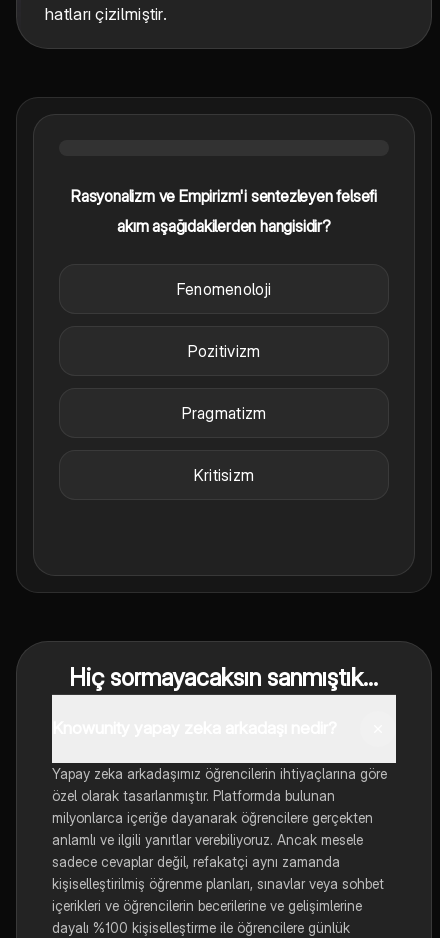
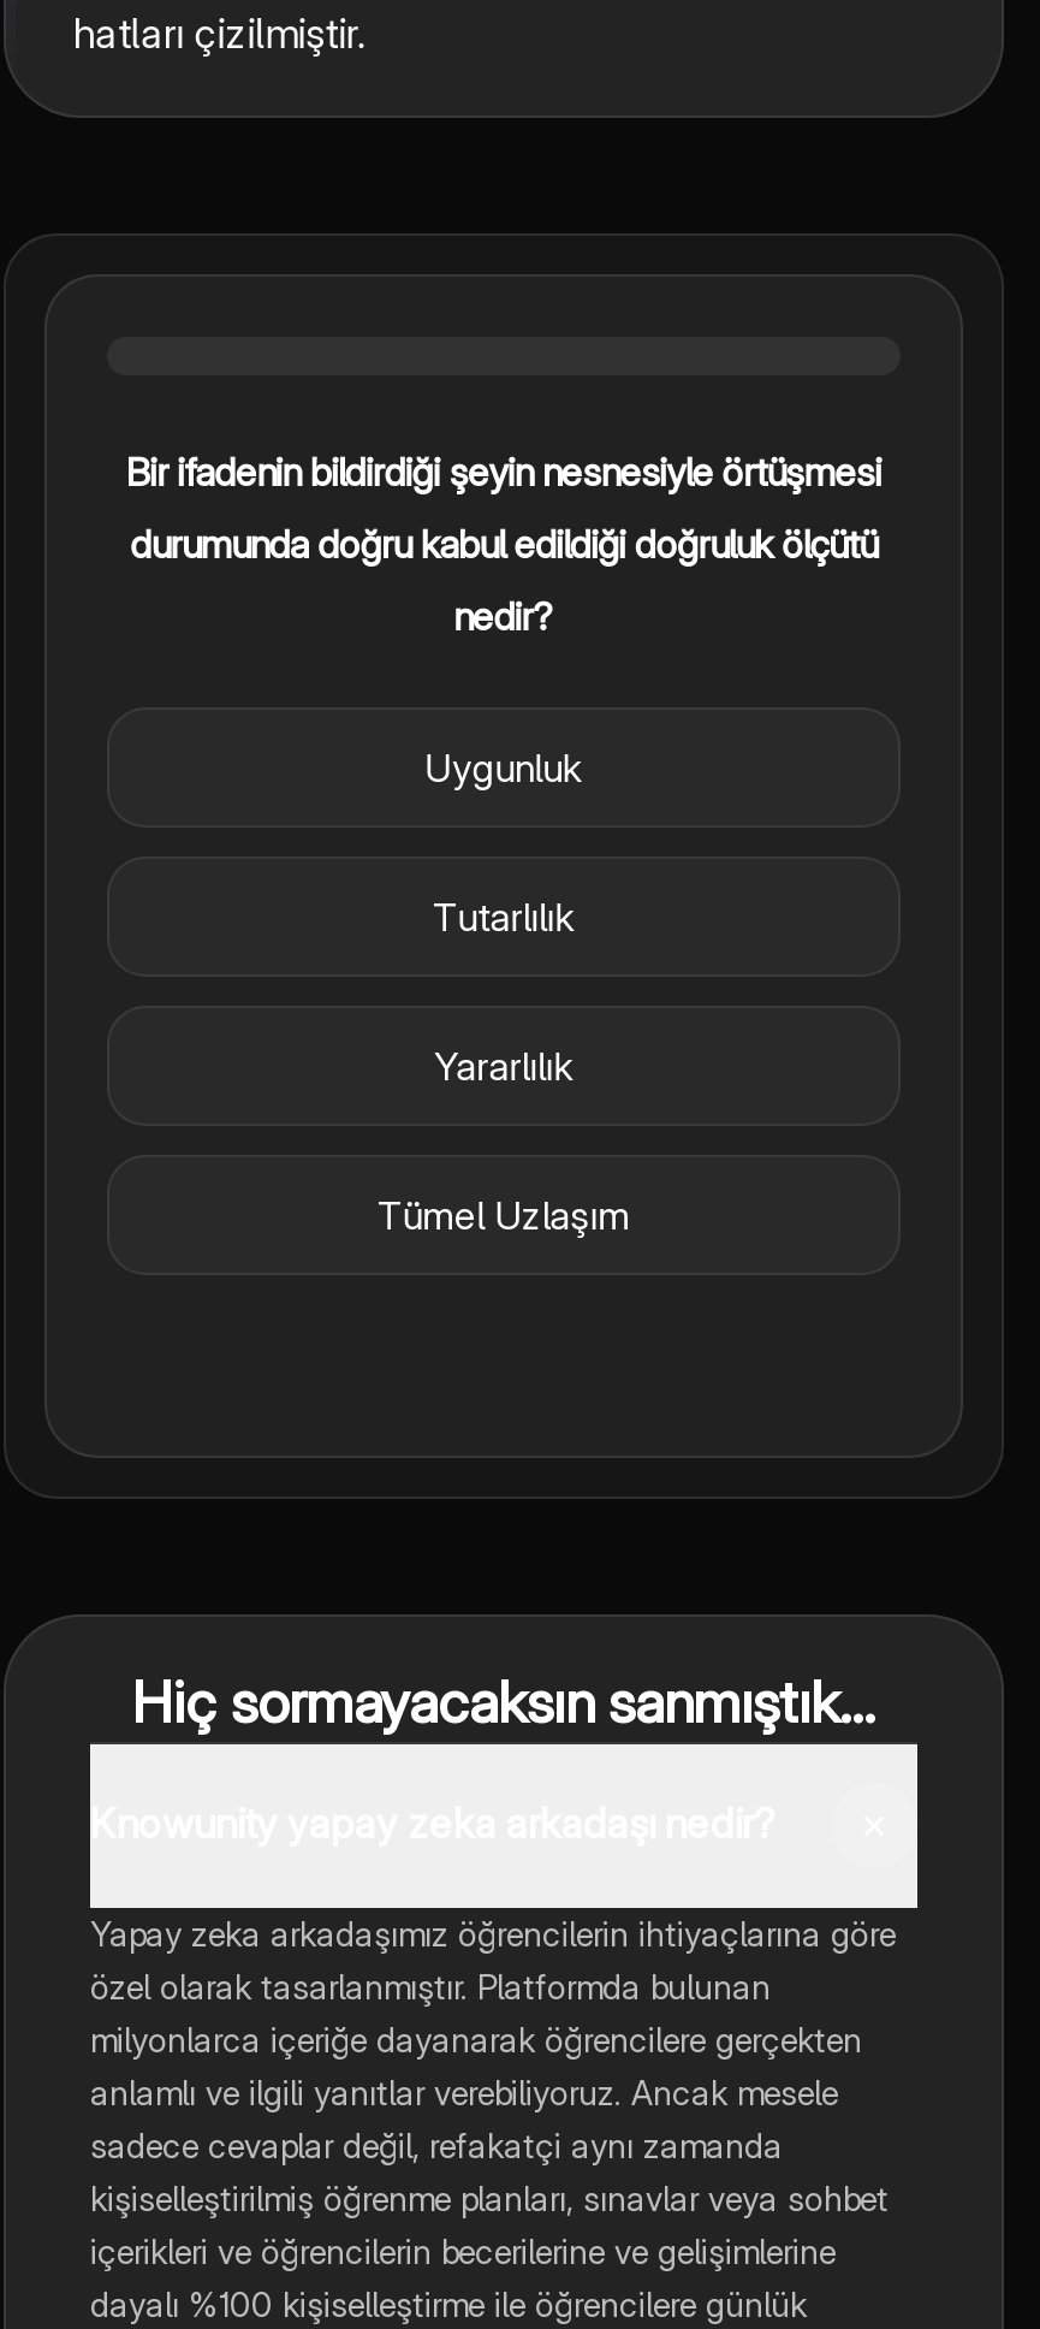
- Rasyonalizm ve Empirizm'i sentezleyen felsefi
- akım aşağıdakilerden hangisidir?
- Fenomenoloji
- Pozitivizm
- Pragmatizm
- Kritisizm
+ Bir ifadenin bildirdiği şeyin nesnesiyle örtüşmesi
+ durumunda doğru kabul edildiği doğruluk ölçütü
+ nedir?
+ Uygunluk
+ Tutarlılık
+ Yararlılık
+ Tümel Uzlaşım
